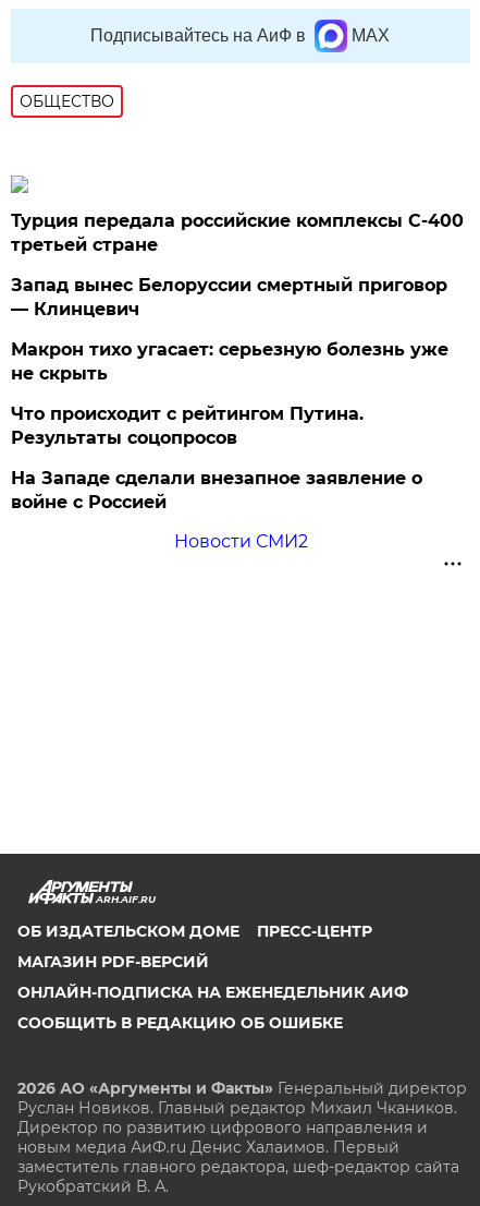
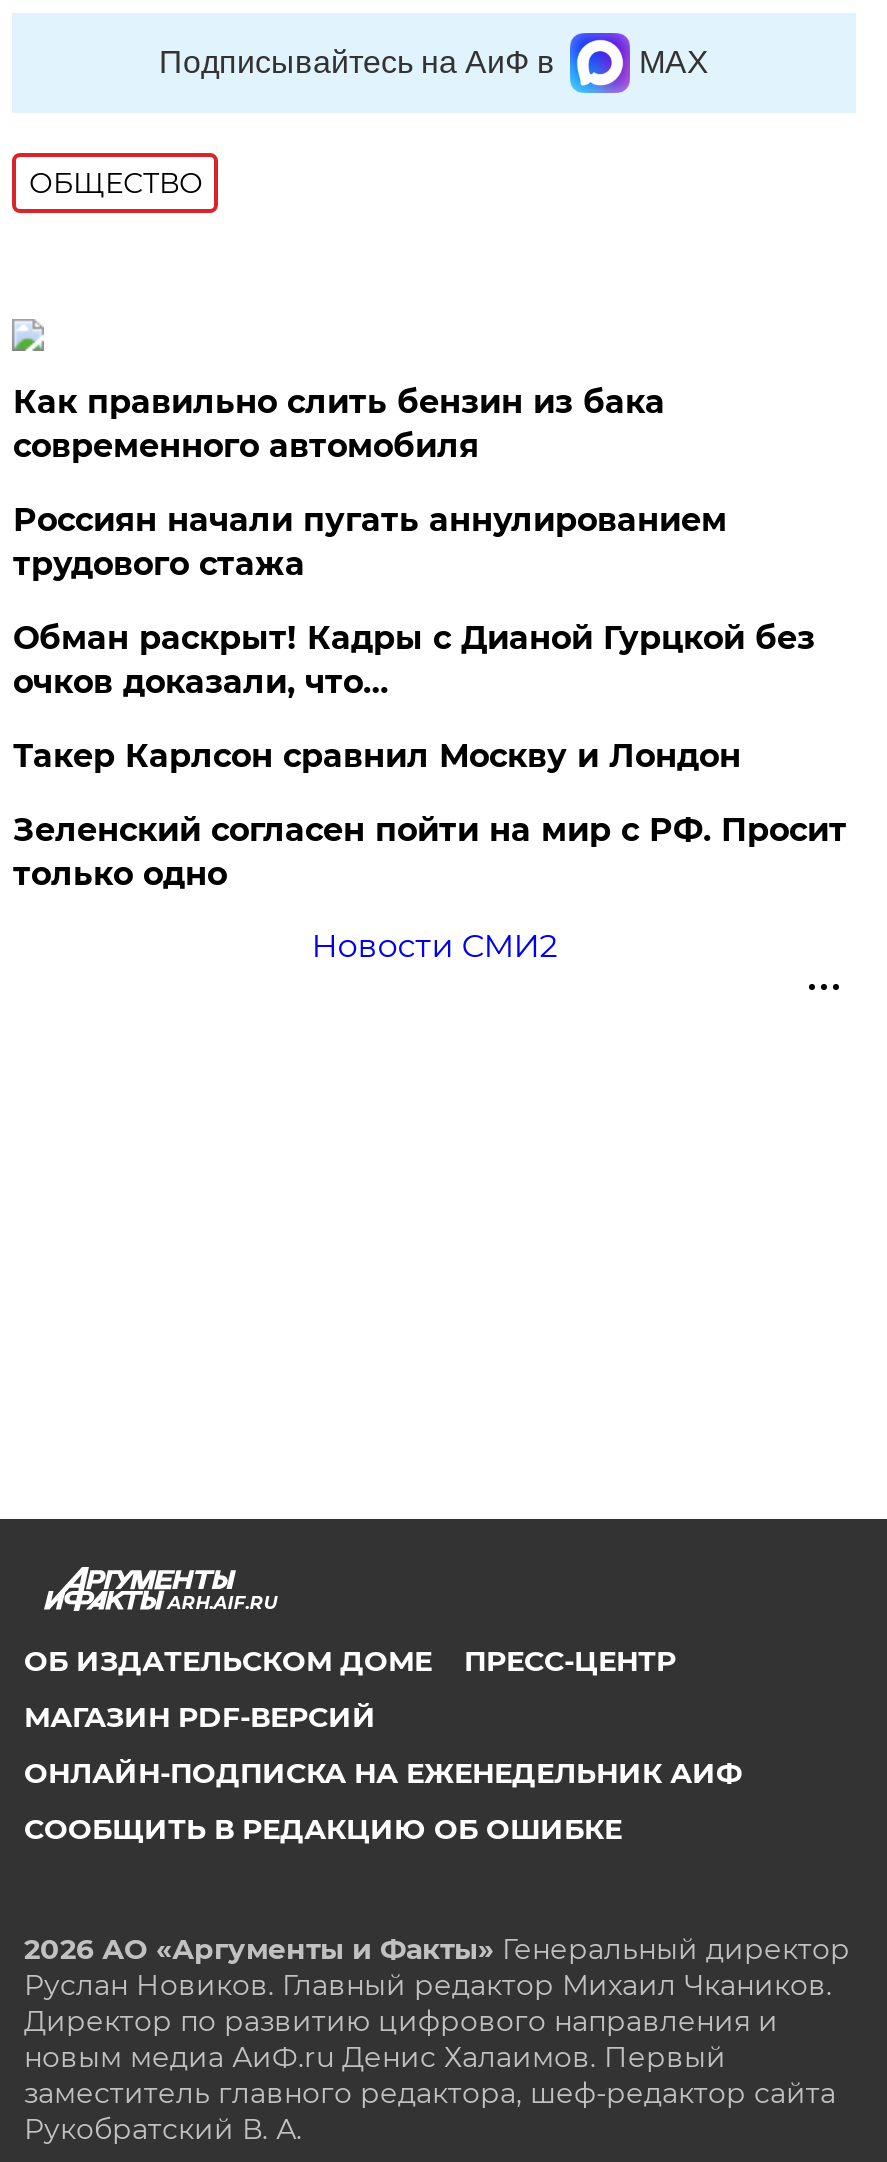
- Турция передала российские комплексы С-400
- третьей стране
+ Как правильно слить бензин из бака
+ современного автомобиля

- Запад вынес Белоруссии смертный приговор
- — Клинцевич
+ Россиян начали пугать аннулированием
+ трудового стажа

- Макрон тихо угасает: серьезную болезнь уже
- не скрыть
+ Обман раскрыт! Кадры с Дианой Гурцкой без
+ очков доказали, что…

- Что происходит с рейтингом Путина.
- Результаты соцопросов
+ Такер Карлсон сравнил Москву и Лондон

- На Западе сделали внезапное заявление о
- войне с Россией
+ Зеленский согласен пойти на мир с РФ. Просит
+ только одно
